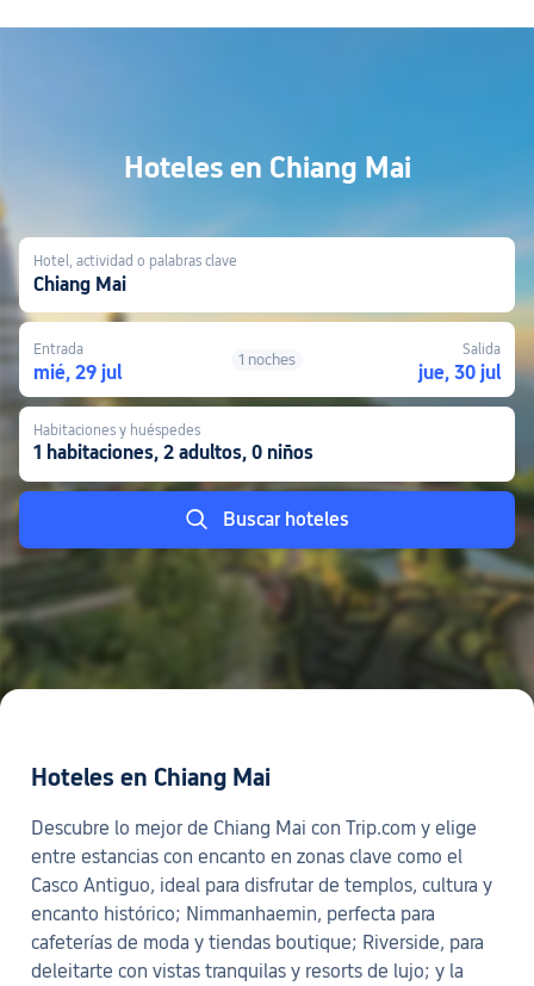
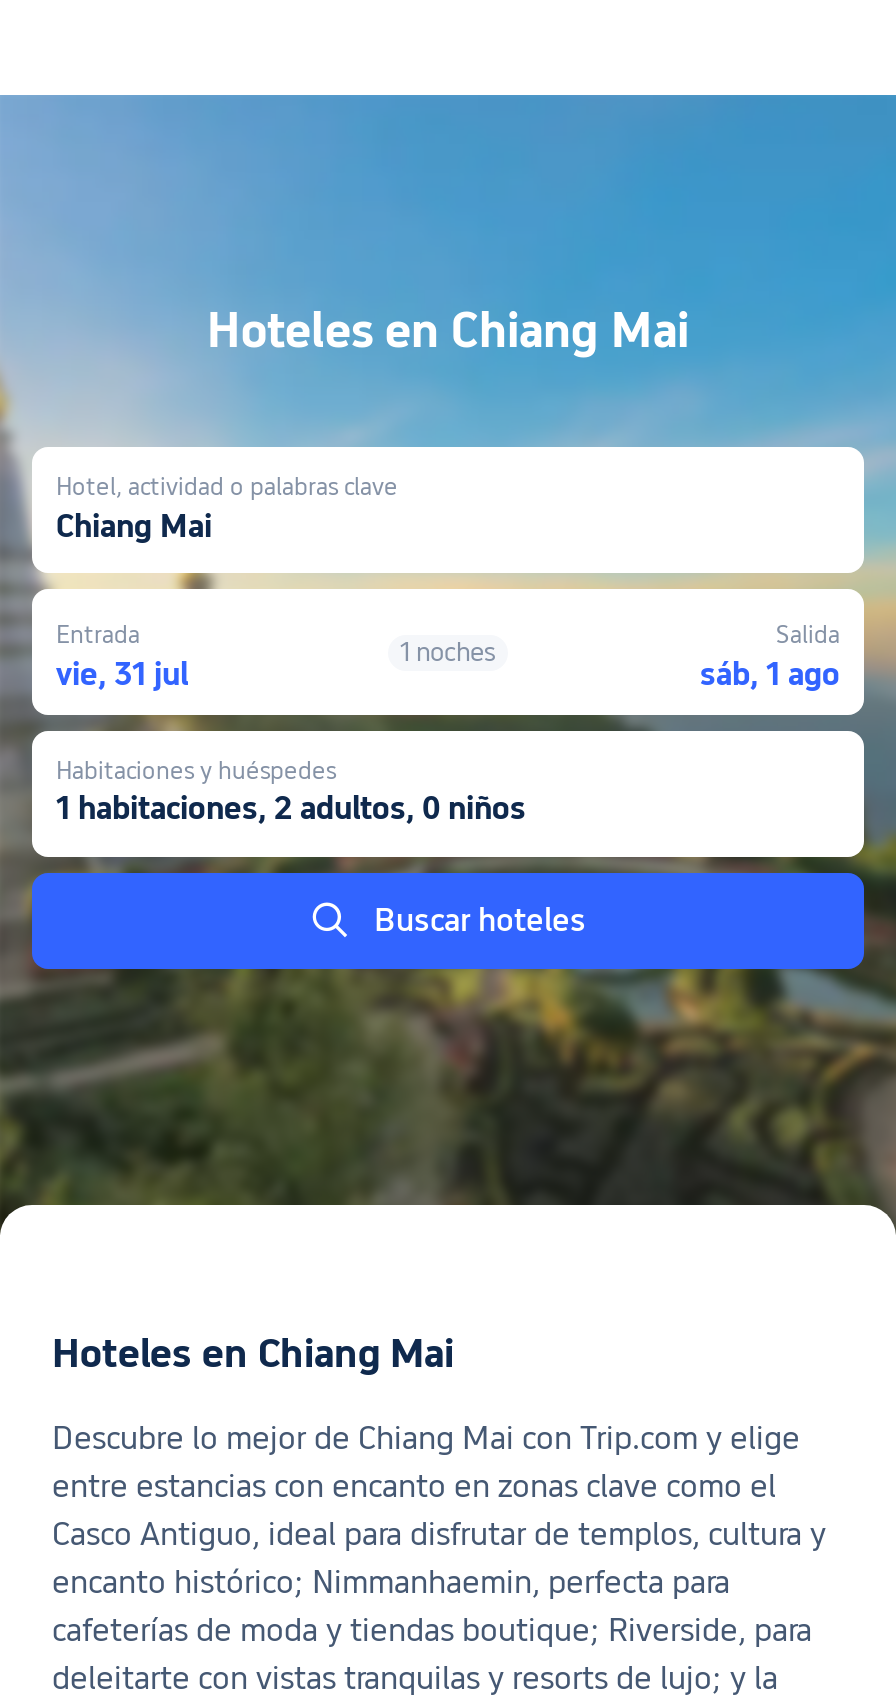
- mié, 29 jul
+ vie, 31 jul

- jue, 30 jul
+ sáb, 1 ago
